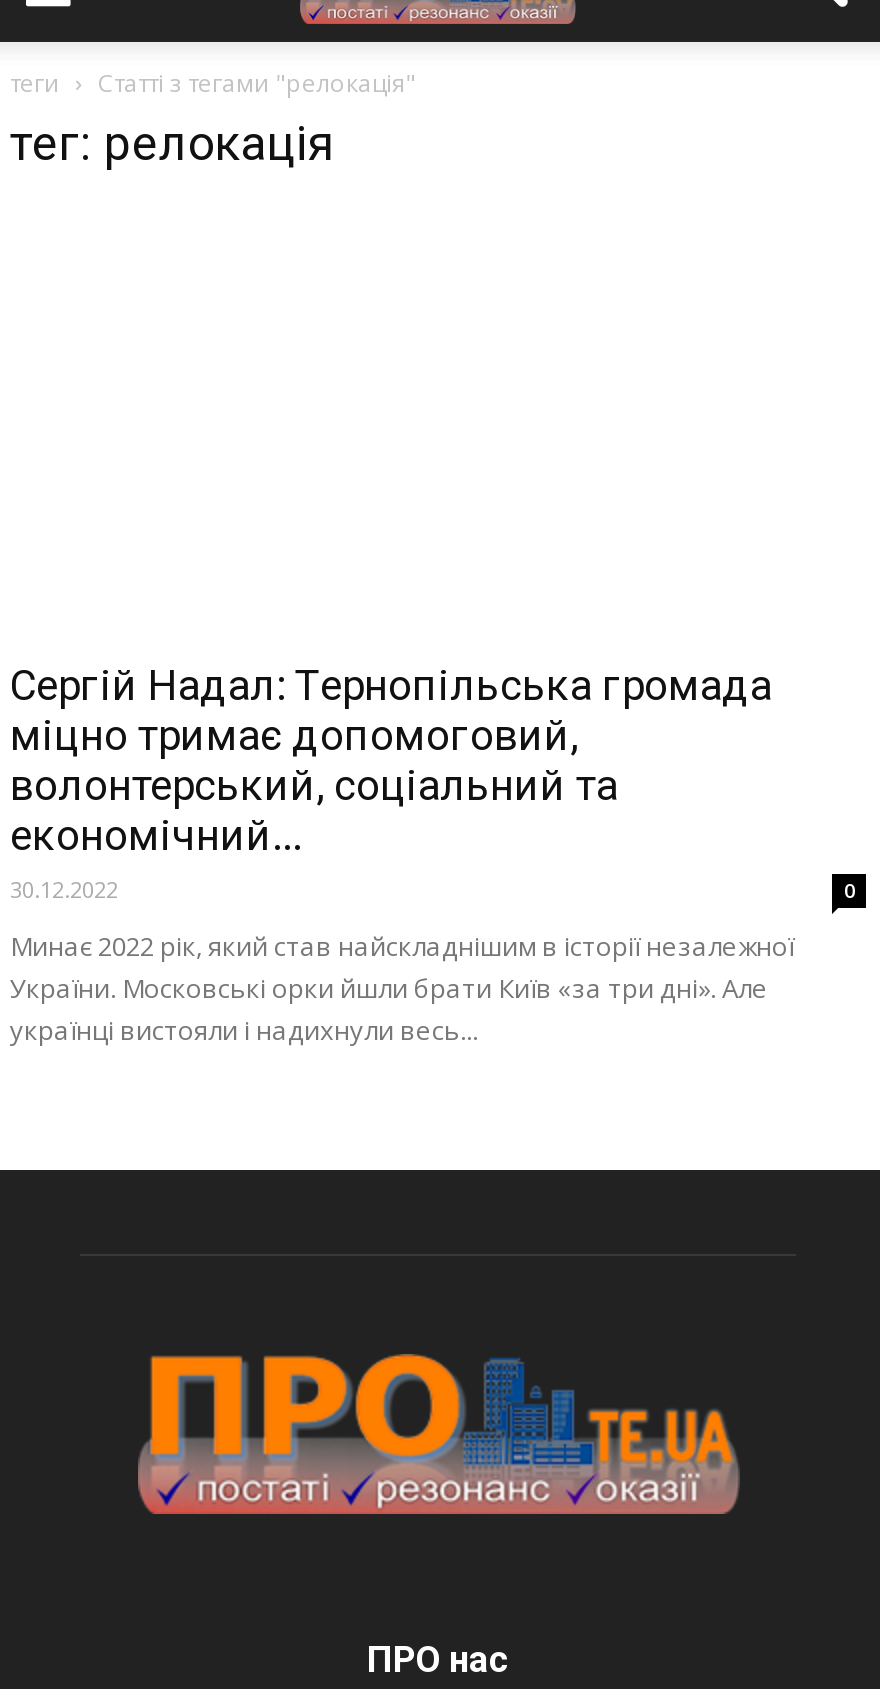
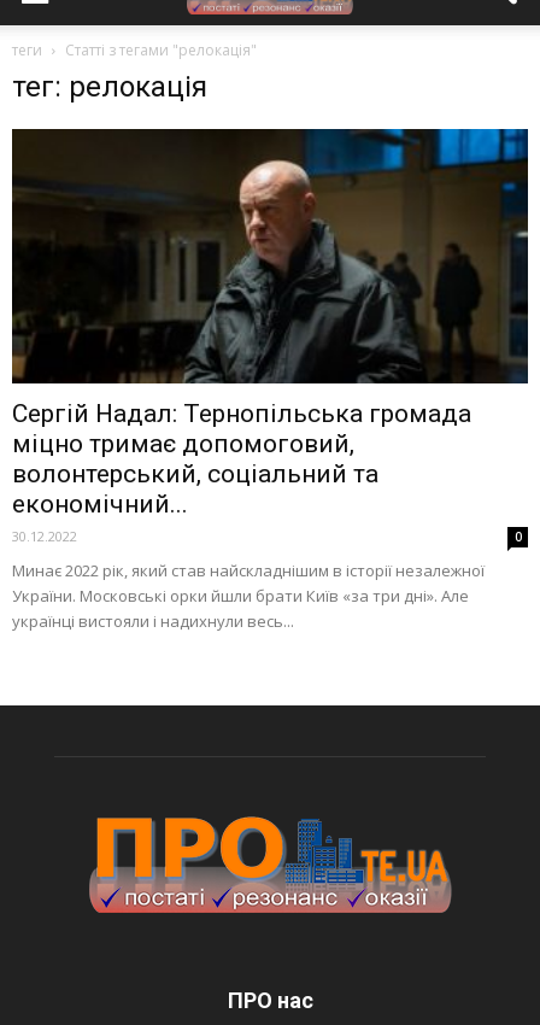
+ [image]
